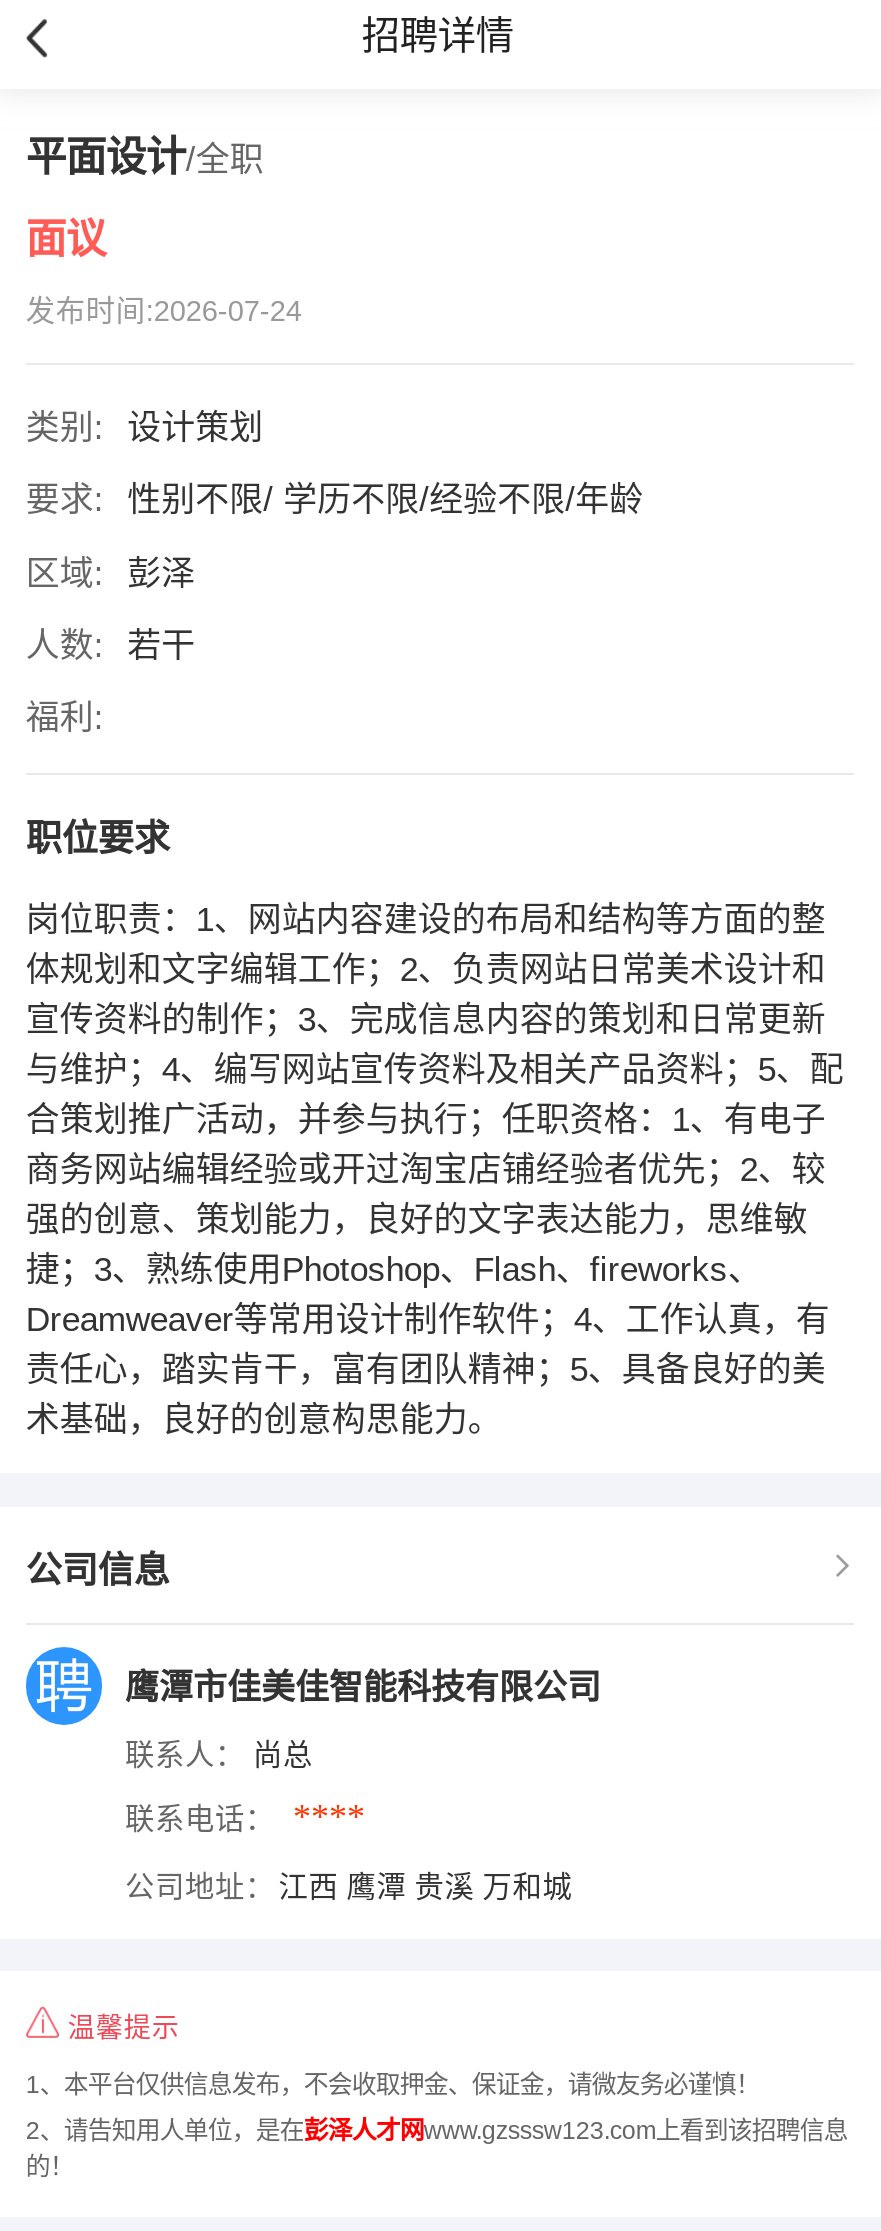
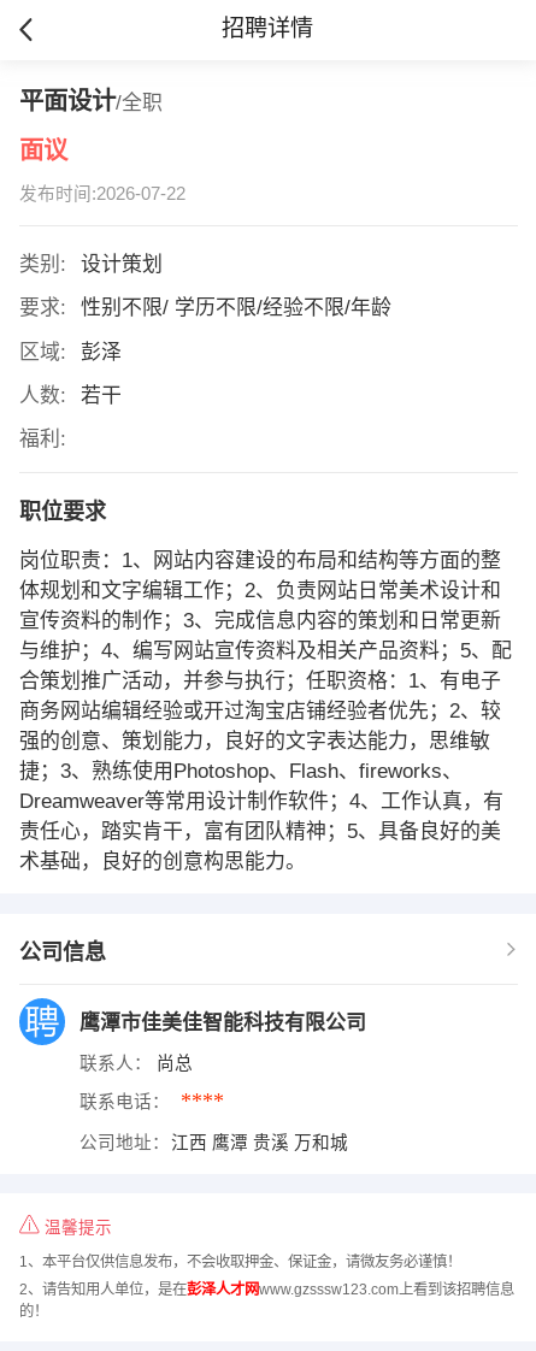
- 发布时间:2026-07-24
+ 发布时间:2026-07-22
